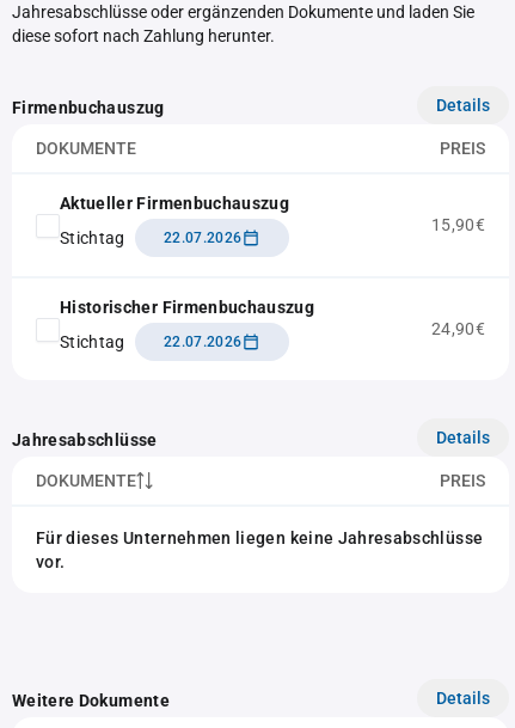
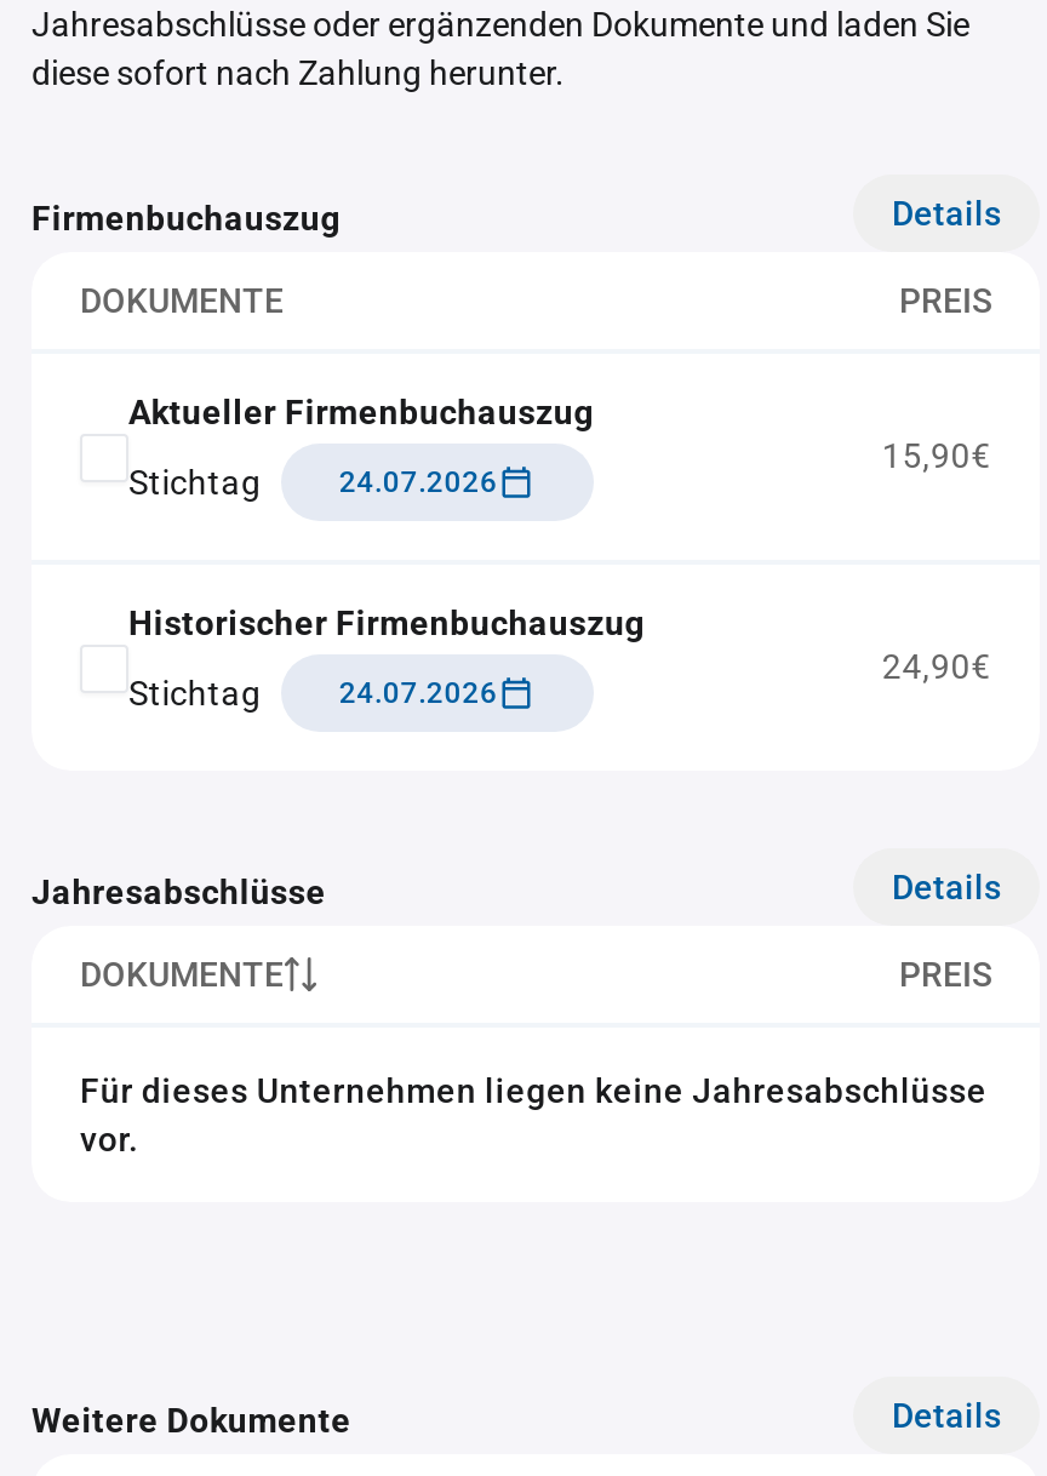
- 22.07.2026
+ 24.07.2026

- 22.07.2026
+ 24.07.2026
